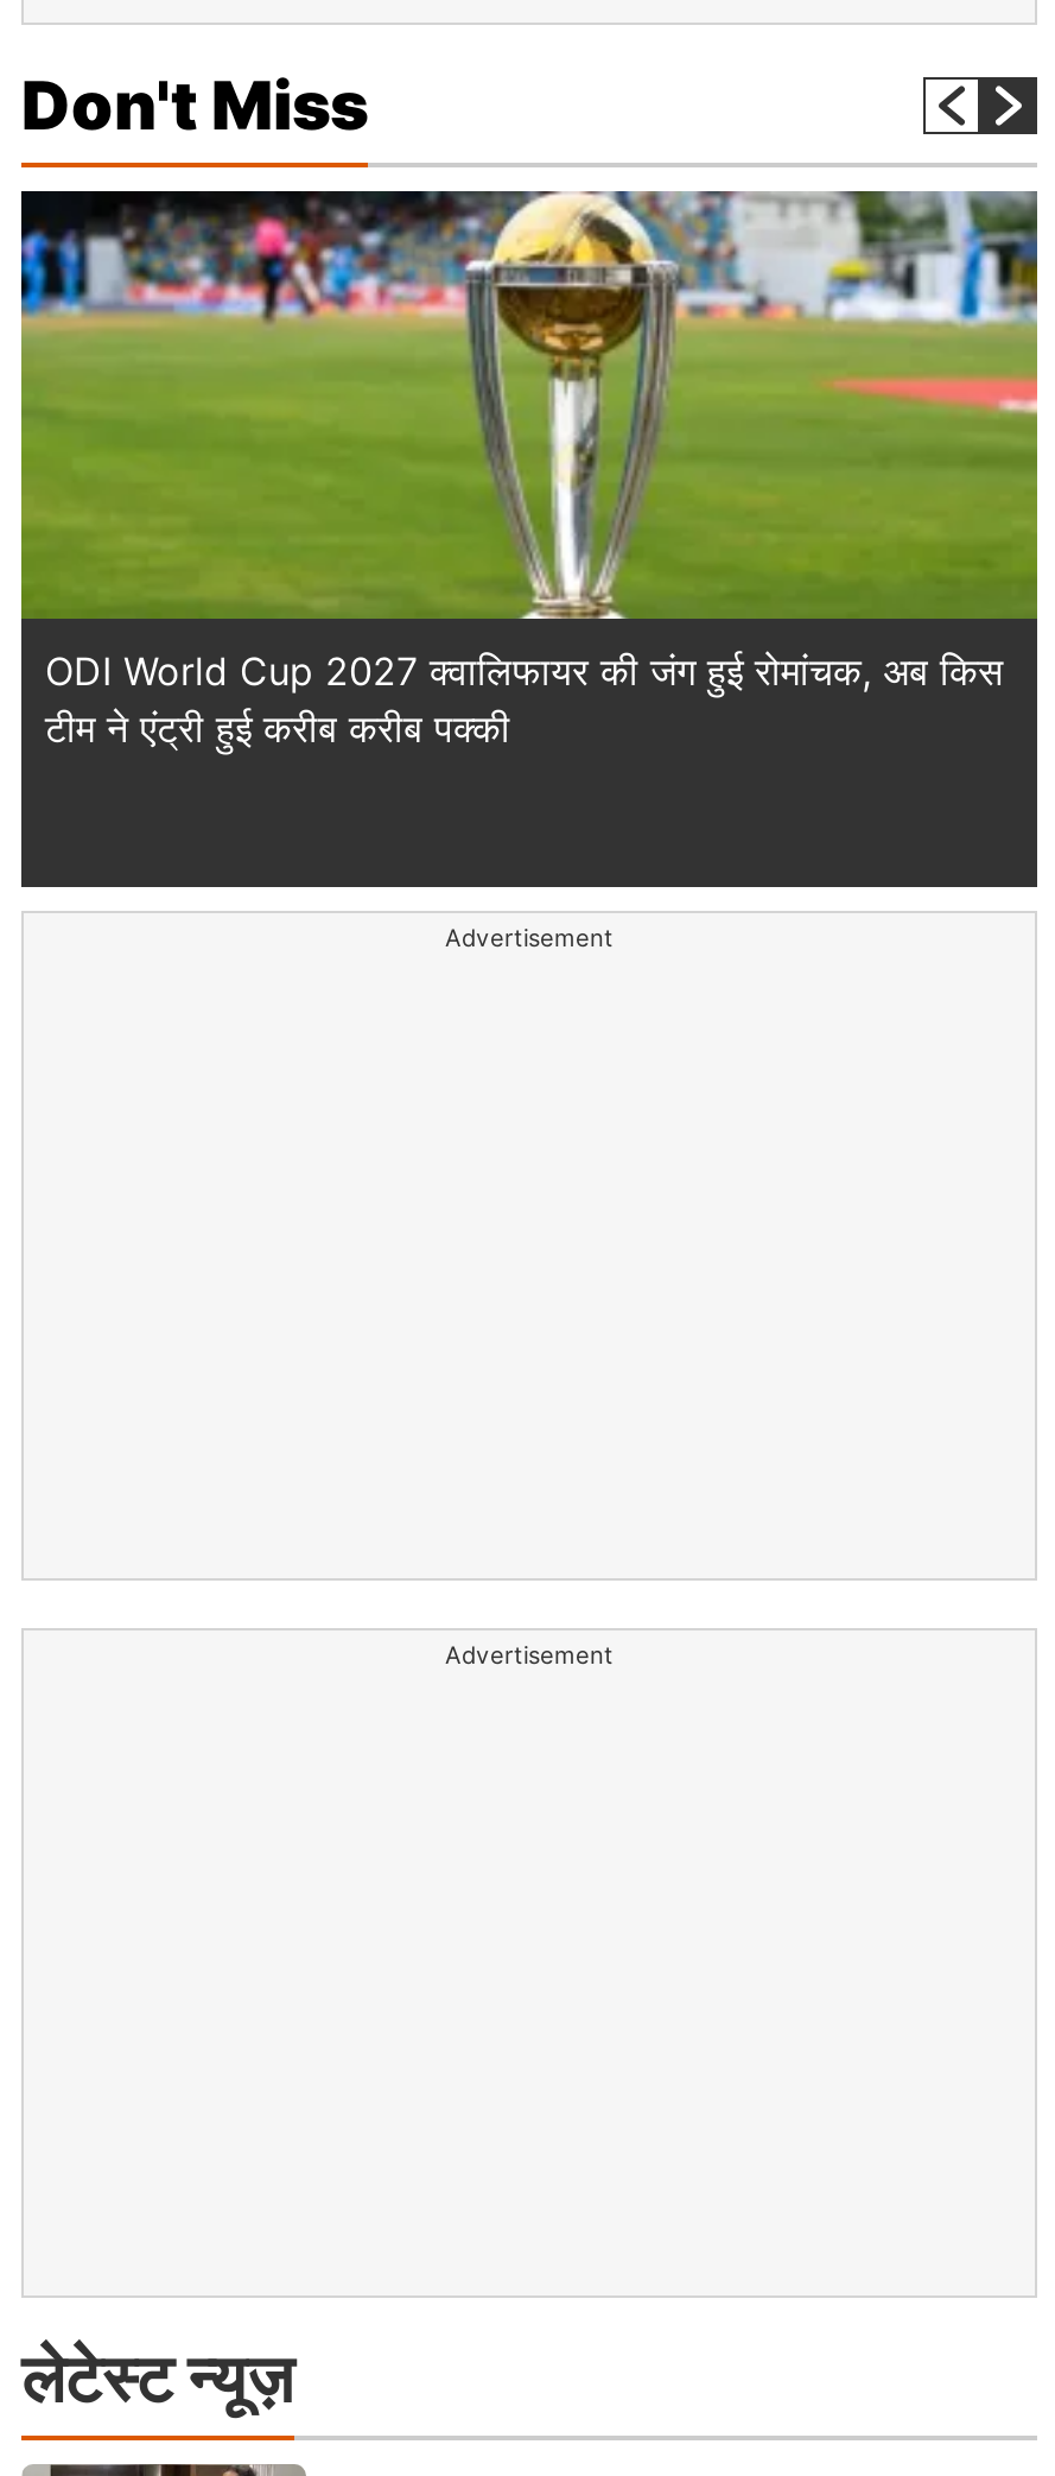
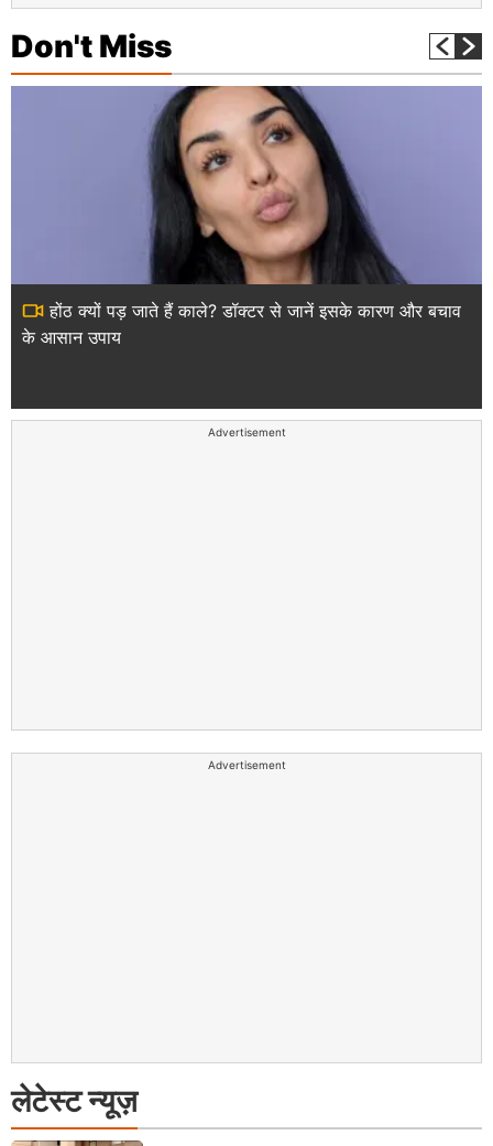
- [image]
- ODI World Cup 2027 क्वालिफायर की जंग हुई रोमांचक, अब किस
- टीम ने एंट्री हुई करीब करीब पक्की
+ [image]
+ होंठ क्यों पड़ जाते हैं काले? डॉक्टर से जानें इसके कारण और बचाव
+ के आसान उपाय
